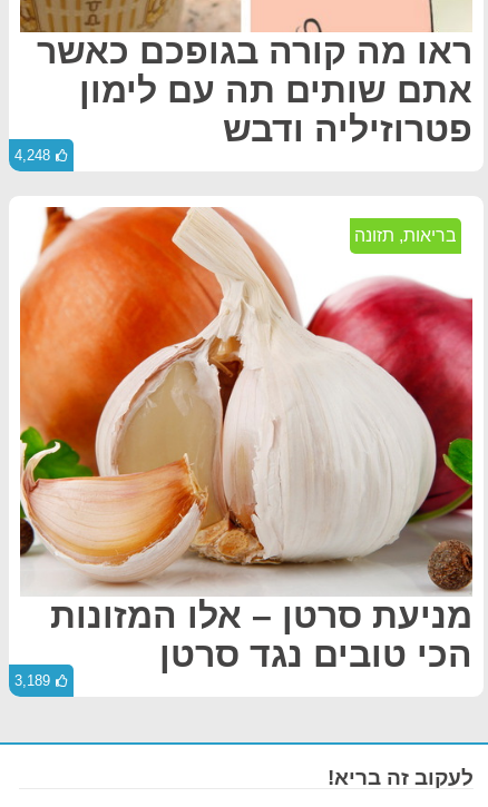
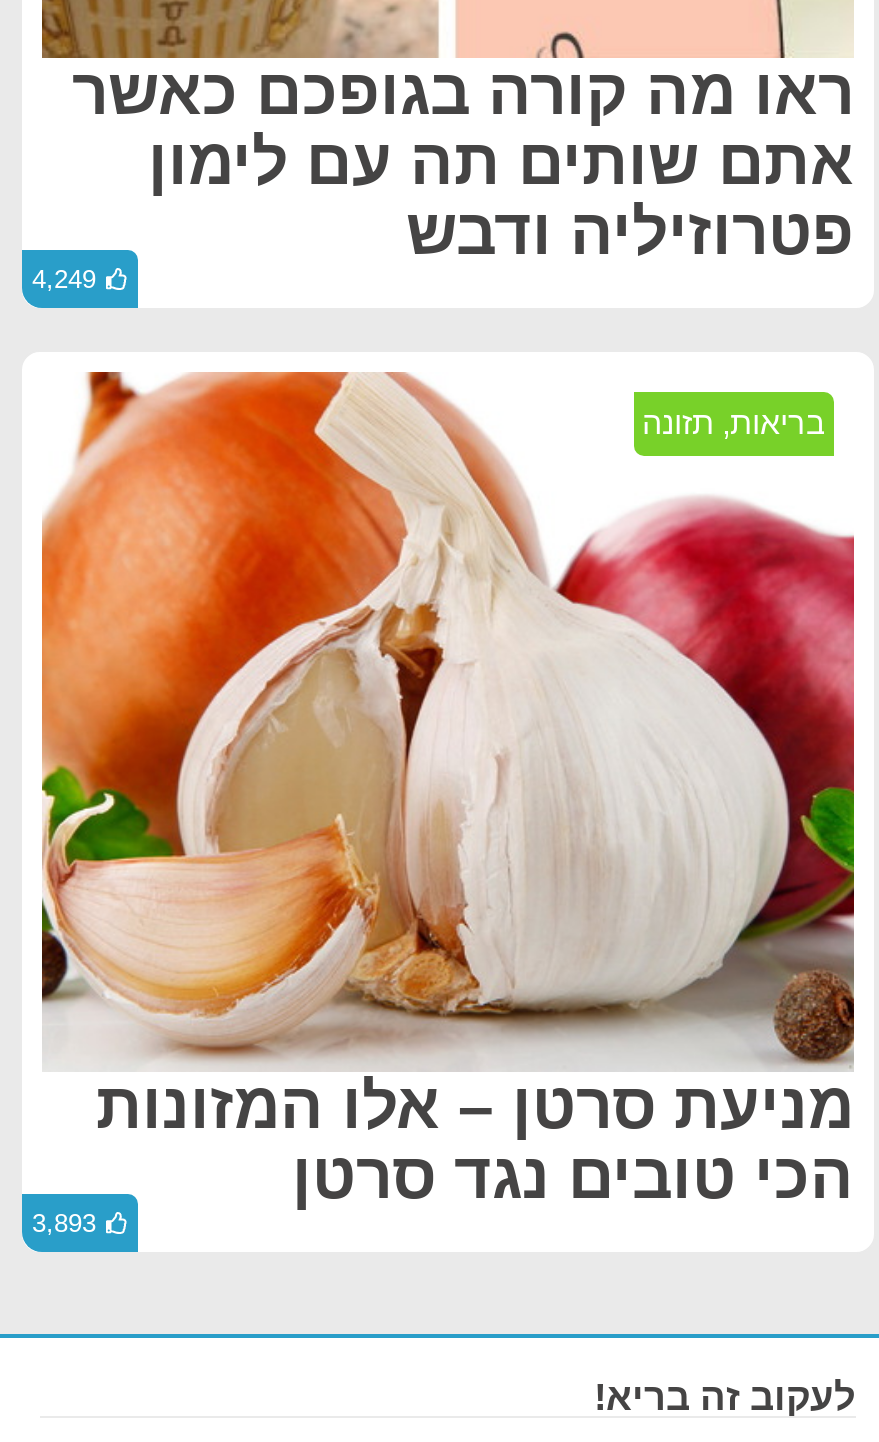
- 4,248
+ 4,249

- 3,189
+ 3,893
